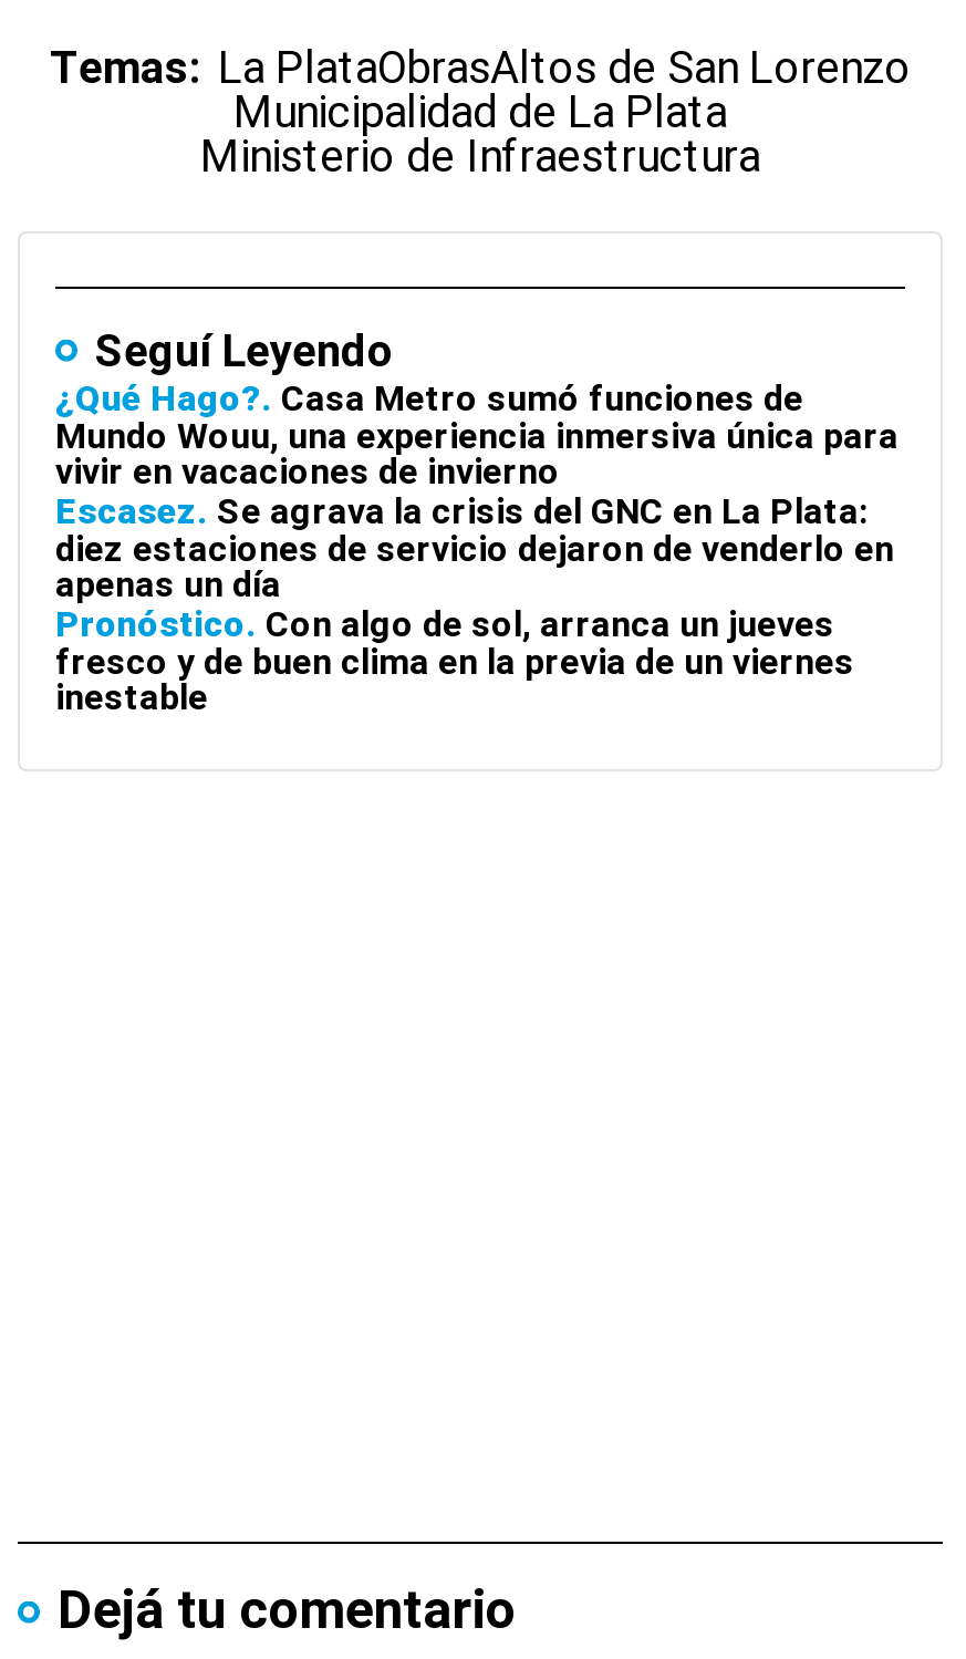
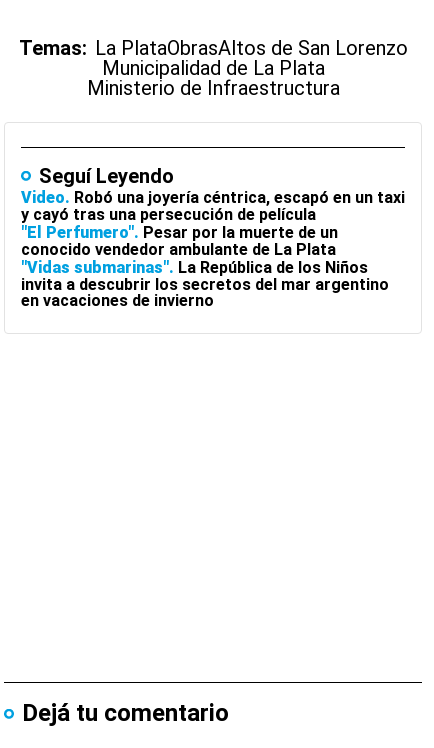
- ¿Qué Hago? Casa Metro sumó funciones de
- Mundo Wouu, una experiencia inmersiva única para
- vivir en vacaciones de invierno
- Escasez Se agrava la crisis del GNC en La Plata:
- diez estaciones de servicio dejaron de venderlo en
- apenas un día
- Pronóstico Con algo de sol, arranca un jueves
- fresco y de buen clima en la previa de un viernes
- inestable
+ Video Robó una joyería céntrica, escapó en un taxi
+ y cayó tras una persecución de película
+ "El Perfumero" Pesar por la muerte de un
+ conocido vendedor ambulante de La Plata
+ "Vidas submarinas" La República de los Niños
+ invita a descubrir los secretos del mar argentino
+ en vacaciones de invierno
